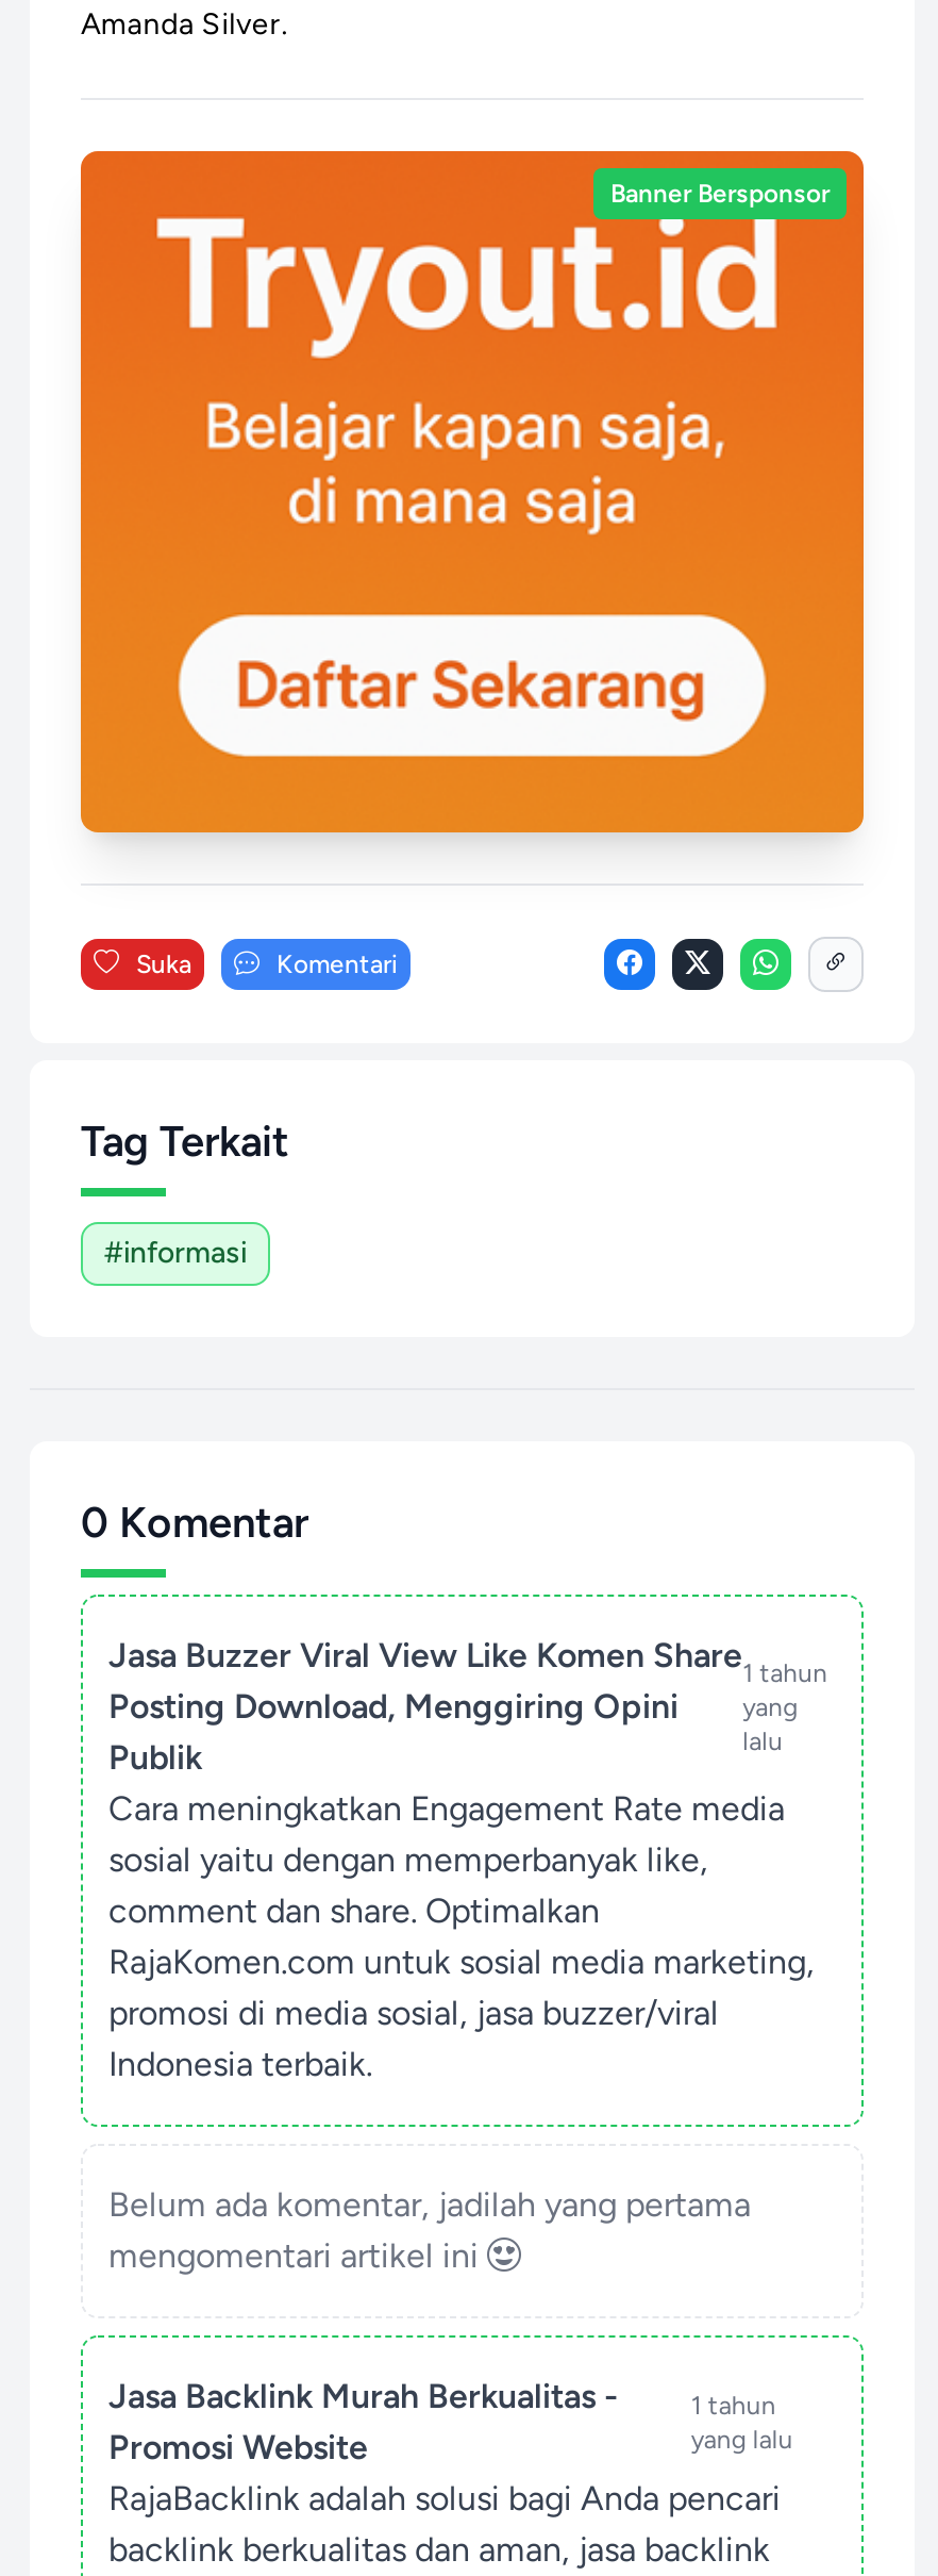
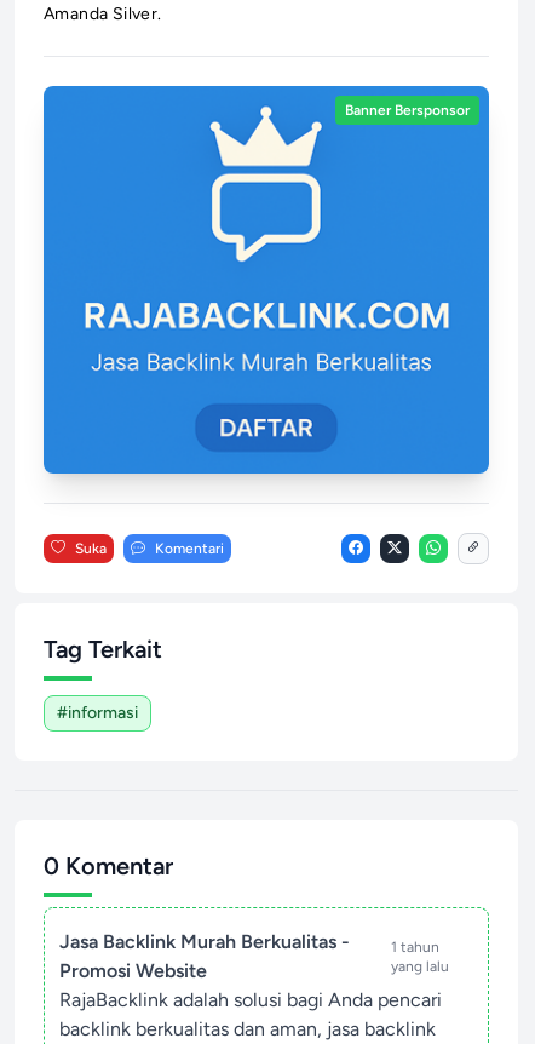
- [image]
+ [image]

- Jasa Buzzer Viral View Like Komen Share
- Posting Download, Menggiring Opini
- Publik

- 1 tahun
- yang
- lalu
- Cara meningkatkan Engagement Rate media
- sosial yaitu dengan memperbanyak like,
- comment dan share. Optimalkan
- RajaKomen.com untuk sosial media marketing,
- promosi di media sosial, jasa buzzer/viral
- Indonesia terbaik.
- Belum ada komentar, jadilah yang pertama
- mengomentari artikel ini
